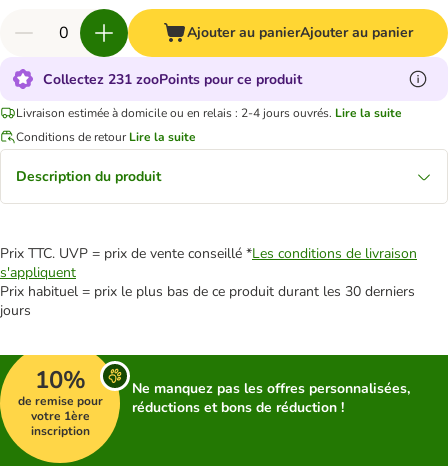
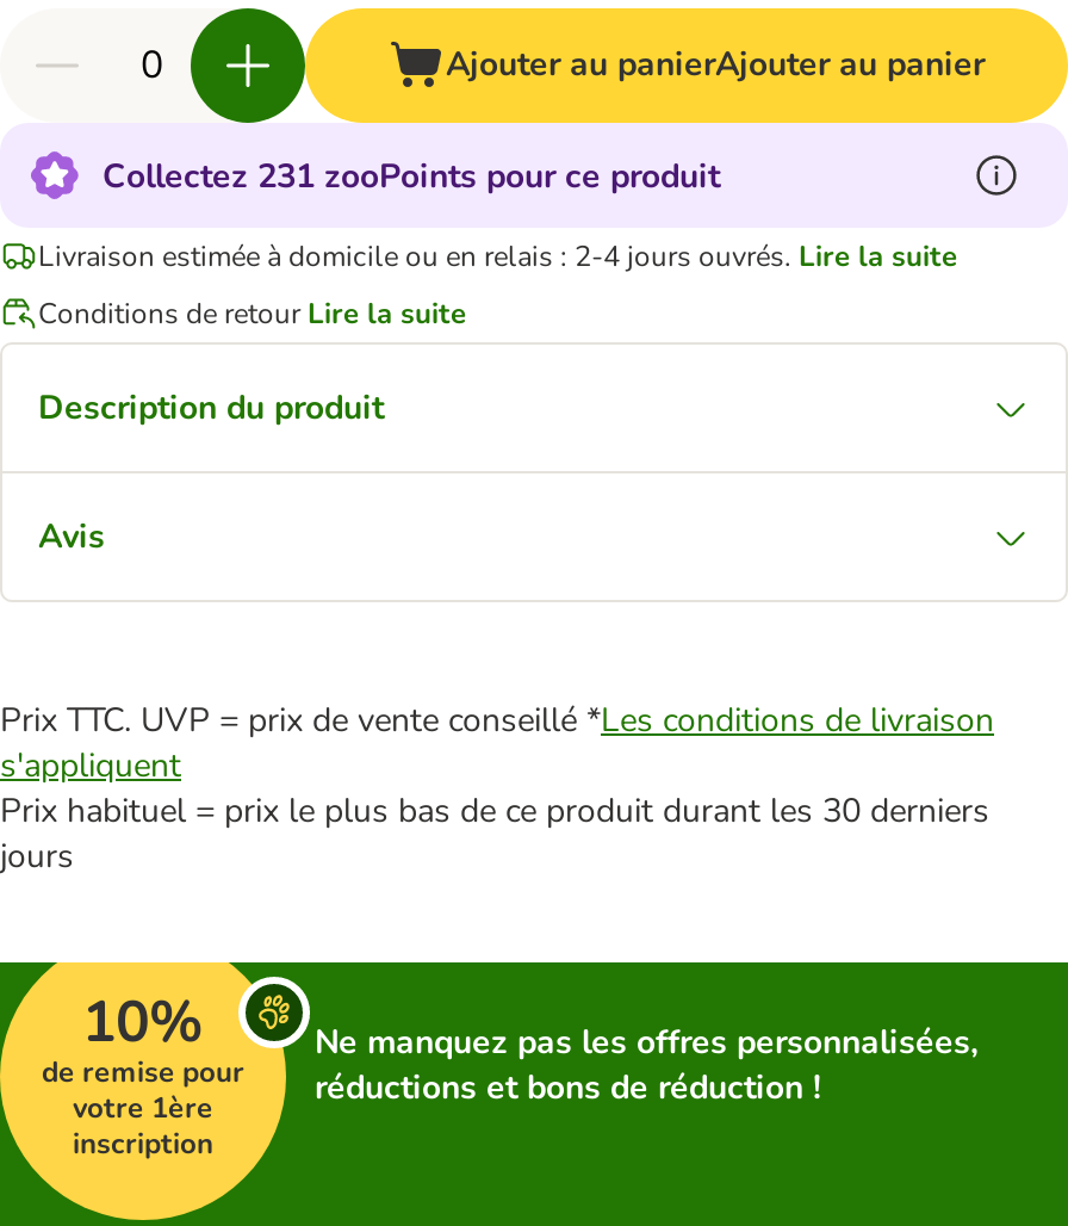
+ Avis
